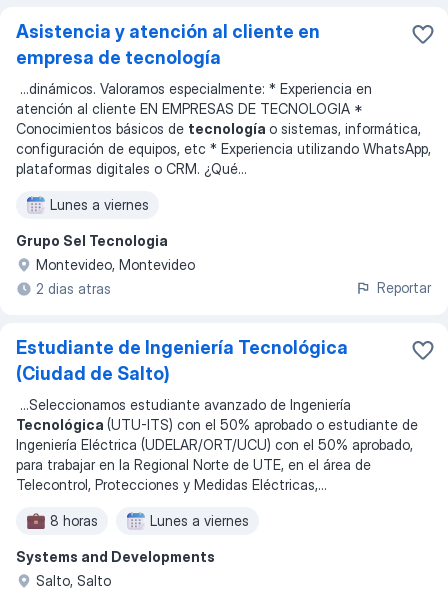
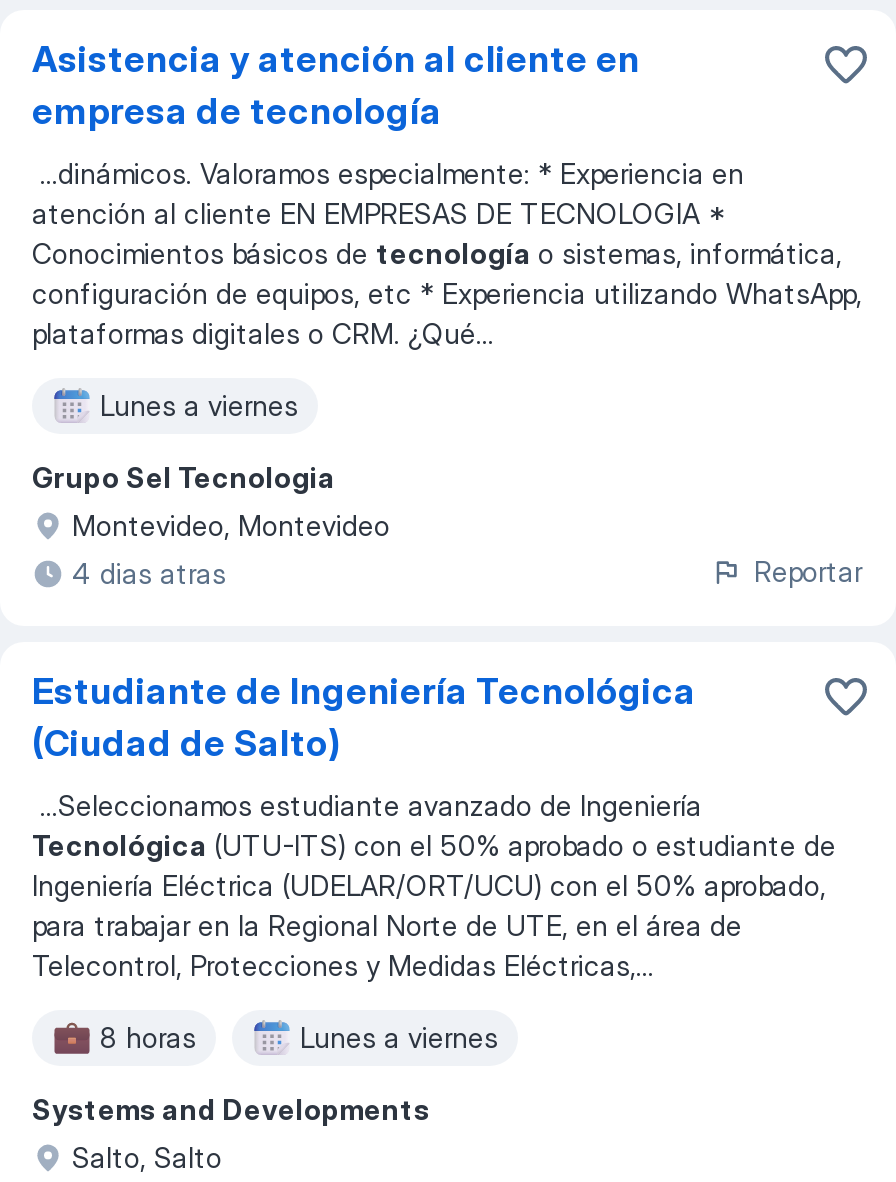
- 2 dias atras
+ 4 dias atras
